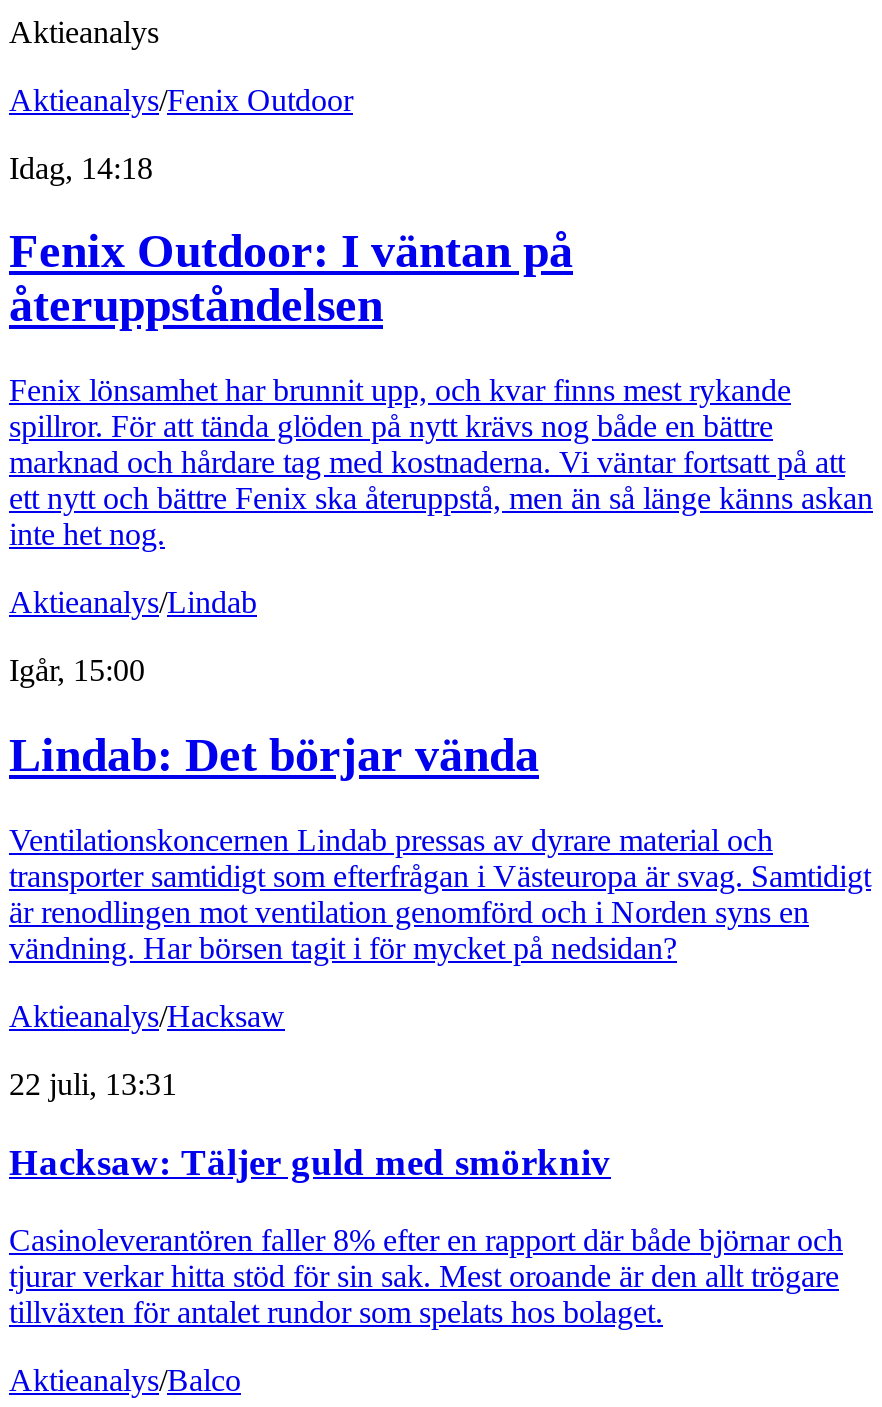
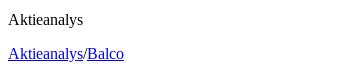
- Aktieanalys/Fenix Outdoor
- Idag, 14:18
- Fenix Outdoor: I väntan på
- återuppståndelsen
- Fenix lönsamhet har brunnit upp, och kvar finns mest rykande
- spillror. För att tända glöden på nytt krävs nog både en bättre
- marknad och hårdare tag med kostnaderna. Vi väntar fortsatt på att
- ett nytt och bättre Fenix ska återuppstå, men än så länge känns askan
- inte het nog.
- Aktieanalys/Lindab
- Igår, 15:00
- Lindab: Det börjar vända
- Ventilationskoncernen Lindab pressas av dyrare material och
- transporter samtidigt som efterfrågan i Västeuropa är svag. Samtidigt
- är renodlingen mot ventilation genomförd och i Norden syns en
- vändning. Har börsen tagit i för mycket på nedsidan?
- Aktieanalys/Hacksaw
- 22 juli, 13:31
- Hacksaw: Täljer guld med smörkniv
- Casinoleverantören faller 8% efter en rapport där både björnar och
- tjurar verkar hitta stöd för sin sak. Mest oroande är den allt trögare
- tillväxten för antalet rundor som spelats hos bolaget.
